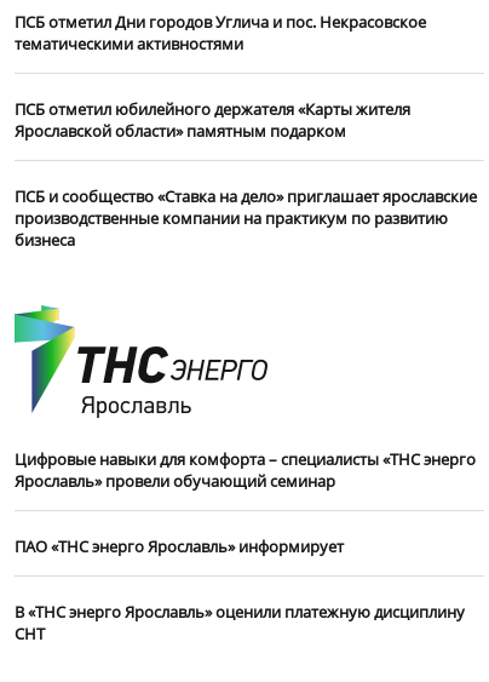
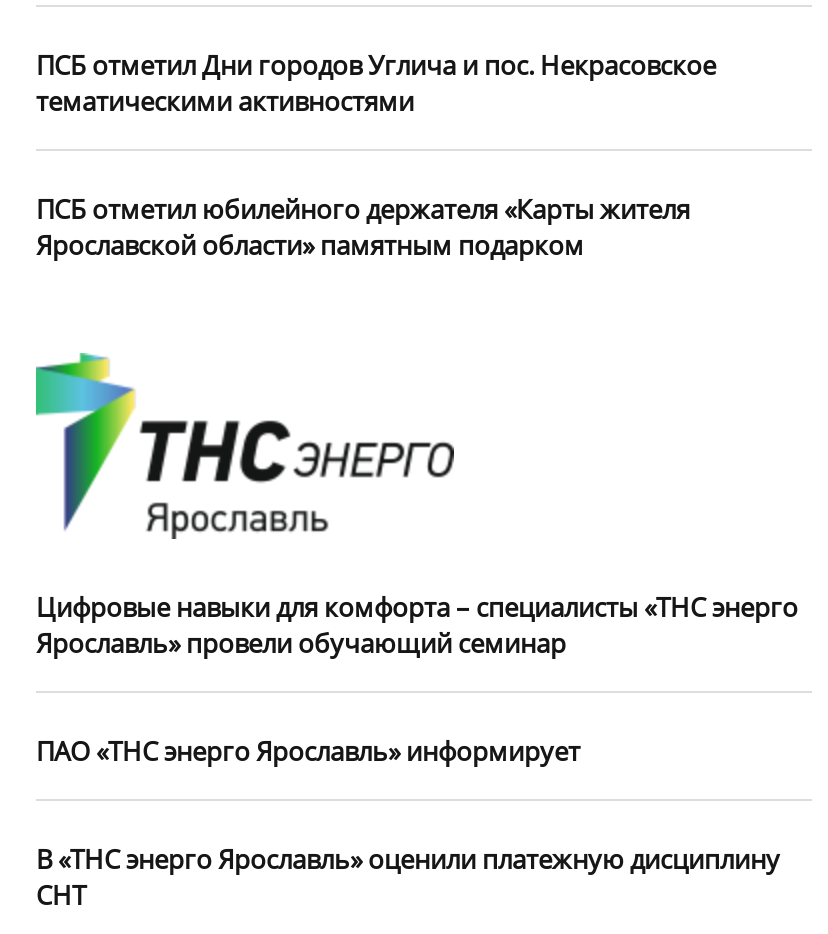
- ПСБ и сообщество «Ставка на дело» приглашает ярославские
- производственные компании на практикум по развитию
- бизнеса
